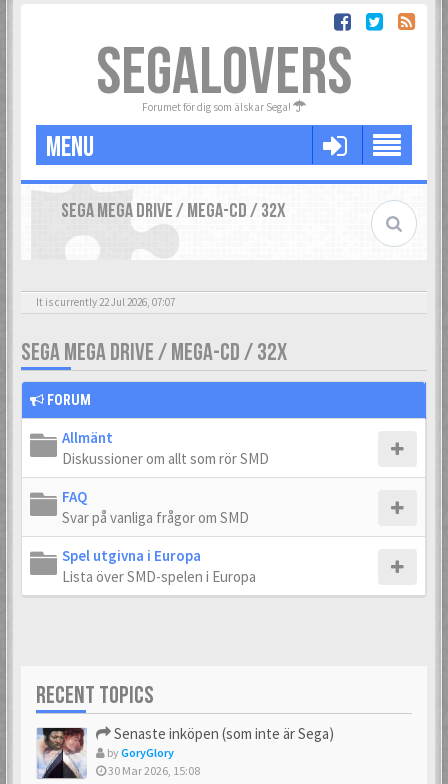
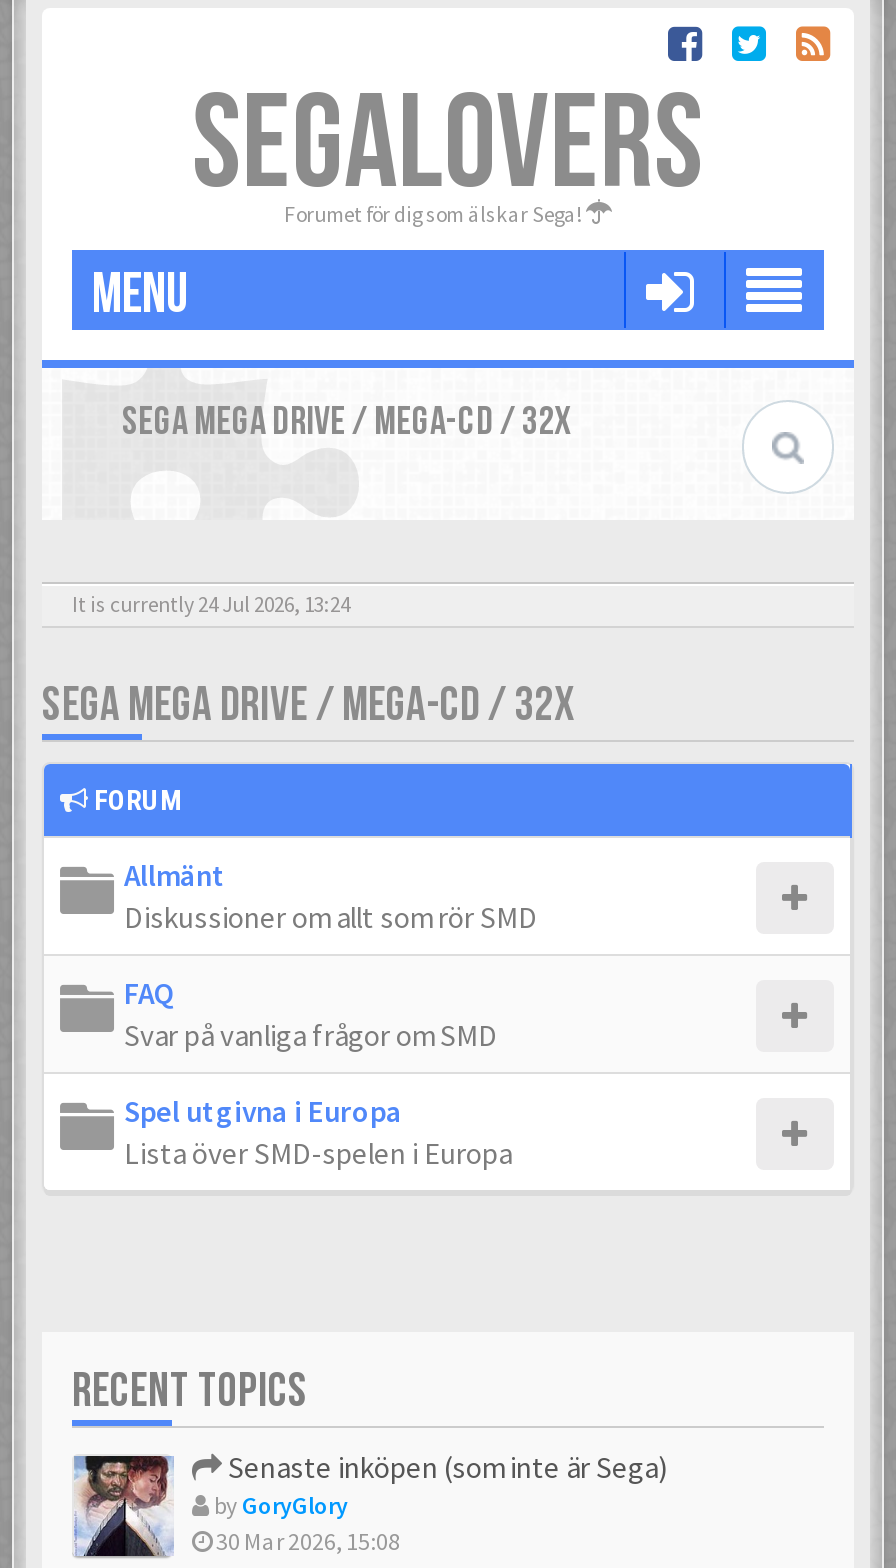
- It is currently 22 Jul 2026, 07:07
+ It is currently 24 Jul 2026, 13:24
